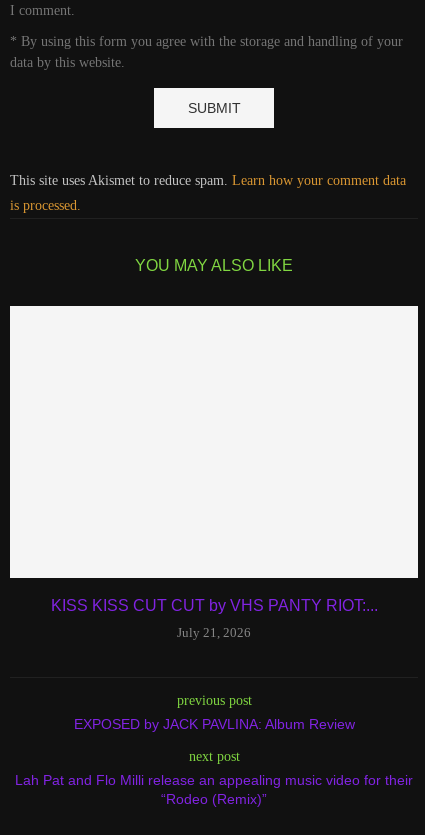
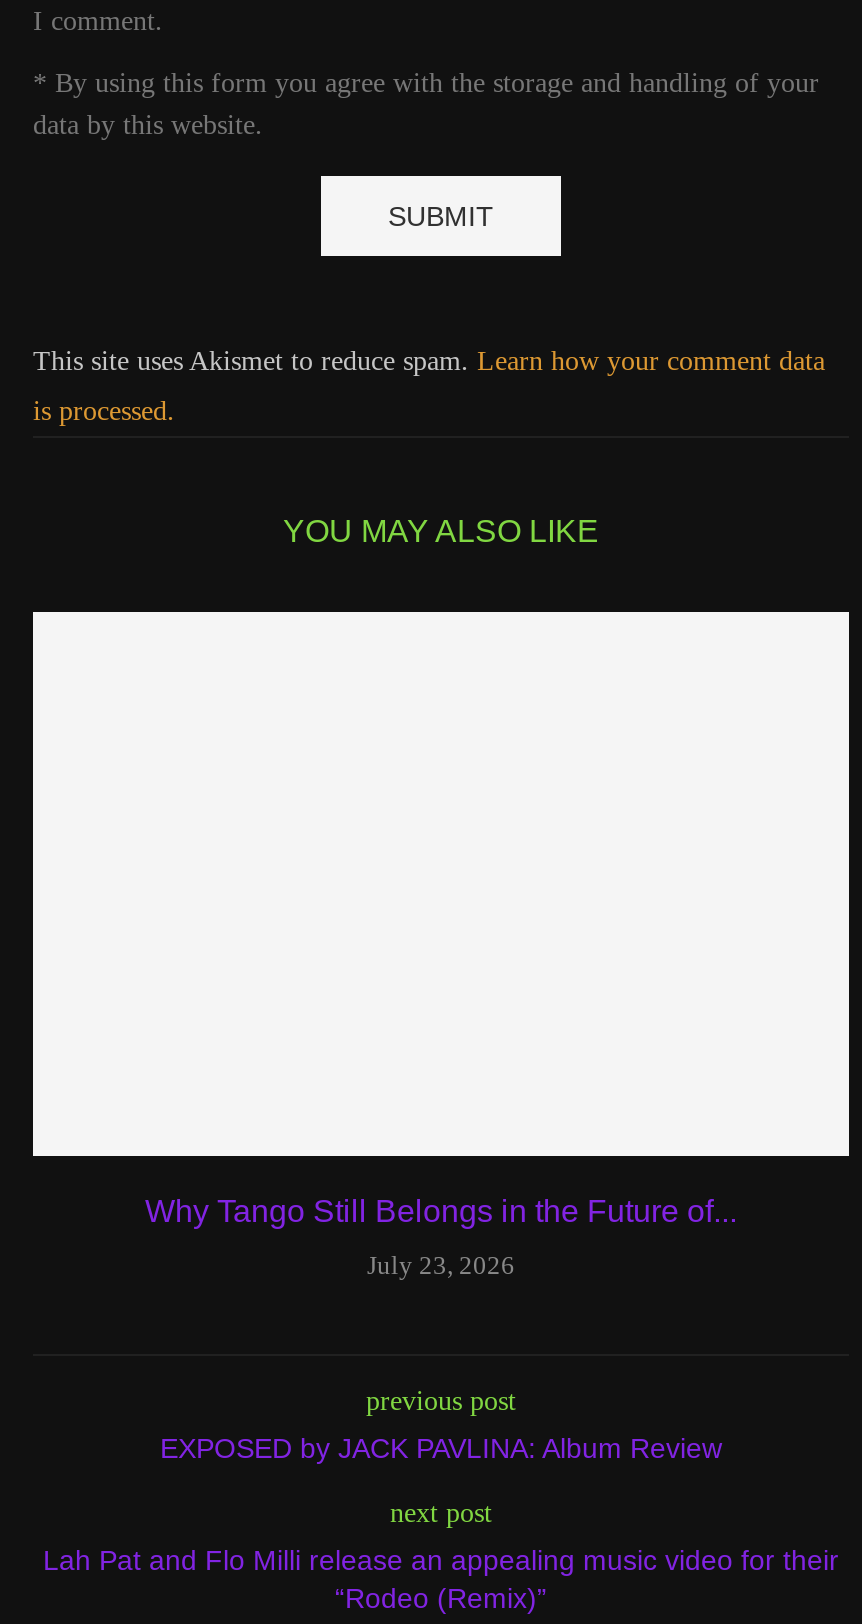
- KISS KISS CUT CUT by VHS PANTY RIOT:...
+ Why Tango Still Belongs in the Future of...

- July 21, 2026
+ July 23, 2026
